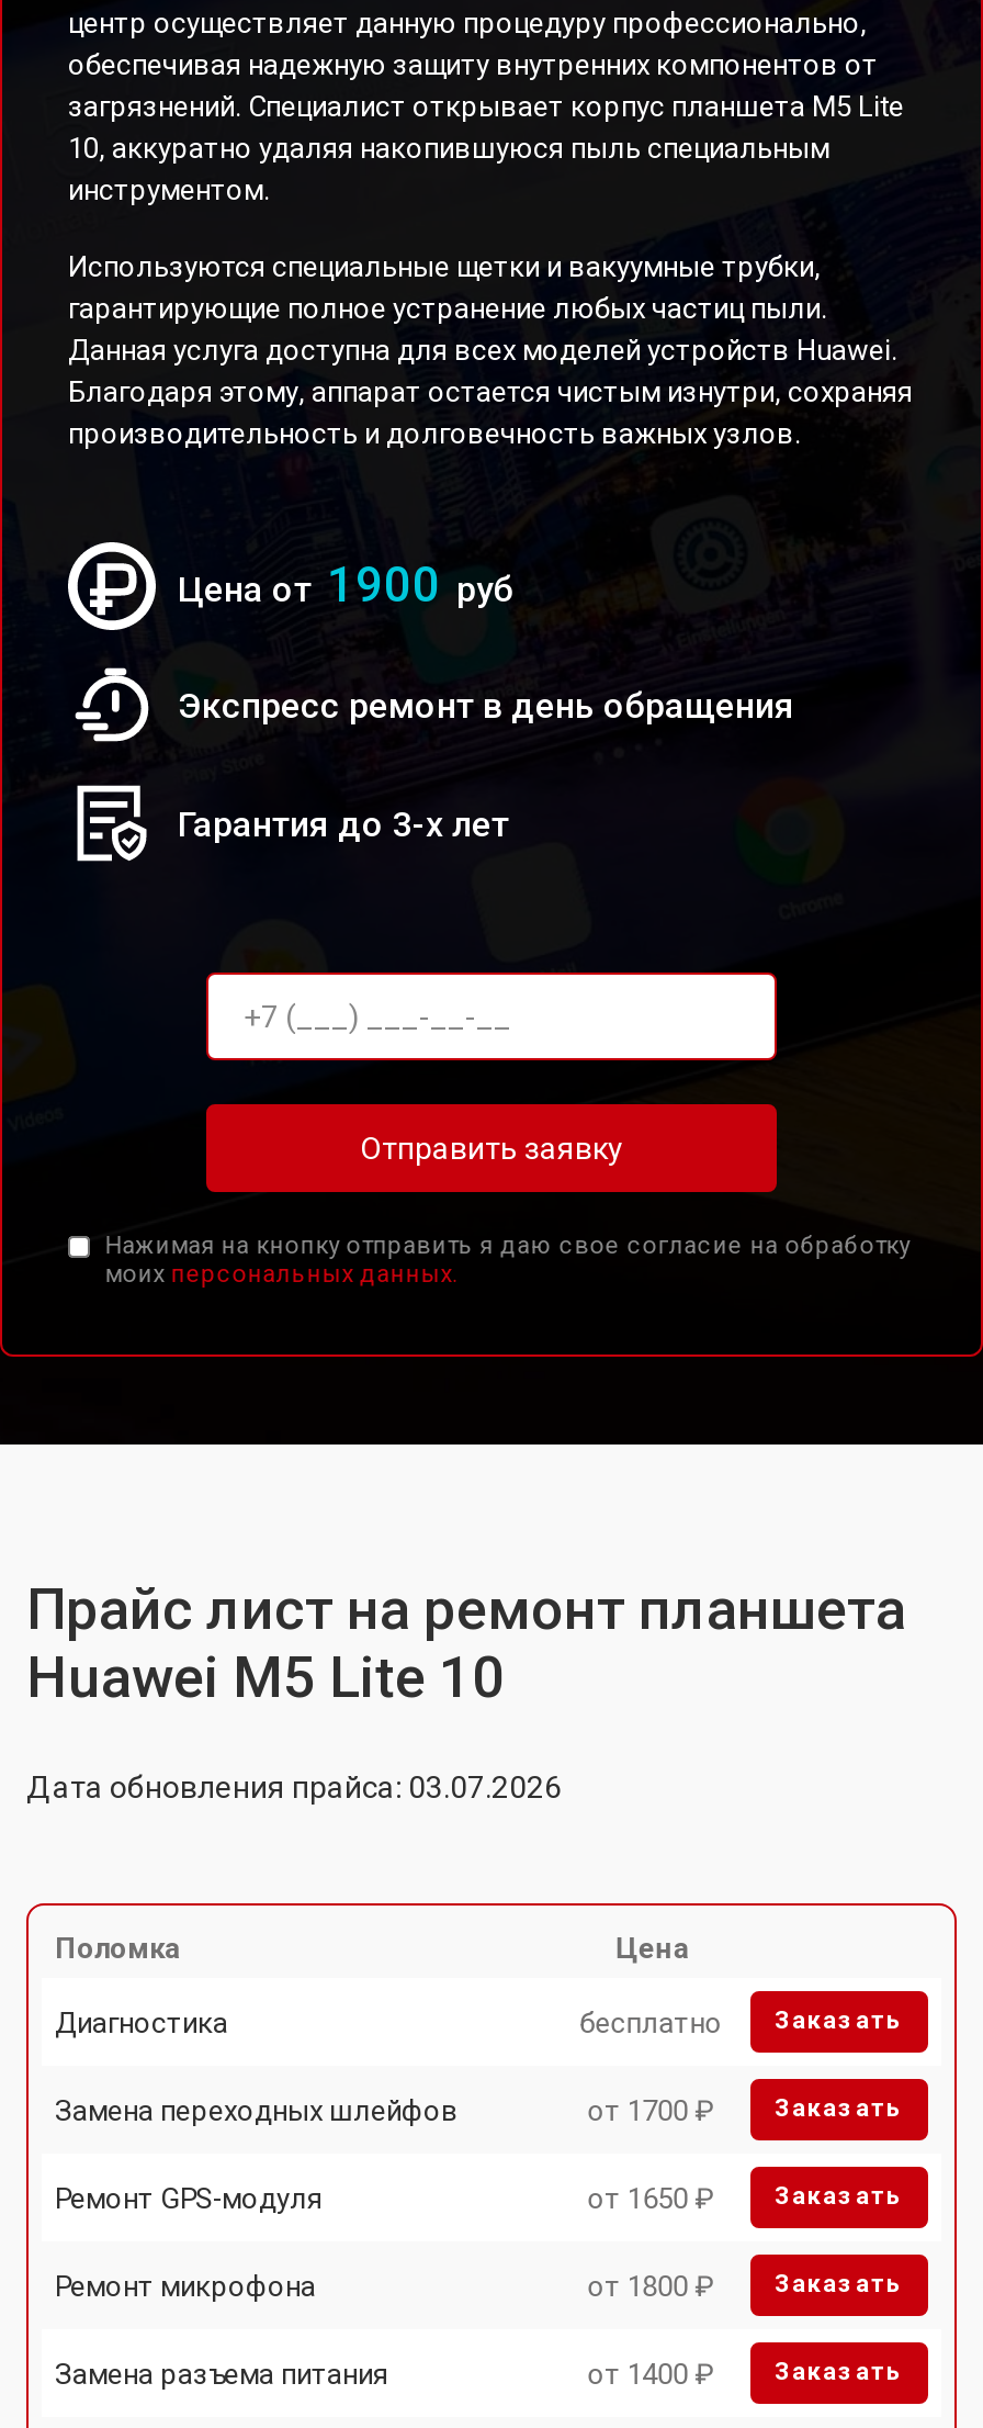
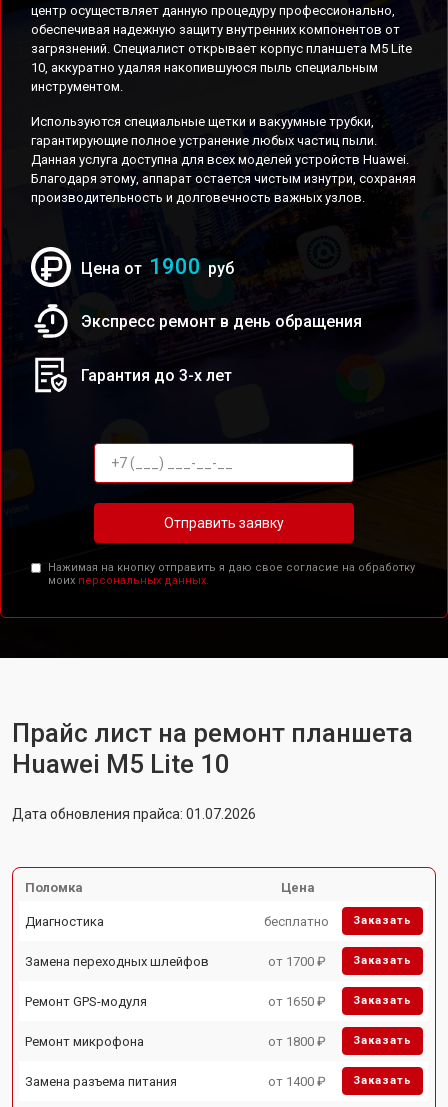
- Дата обновления прайса: 03.07.2026
+ Дата обновления прайса: 01.07.2026
